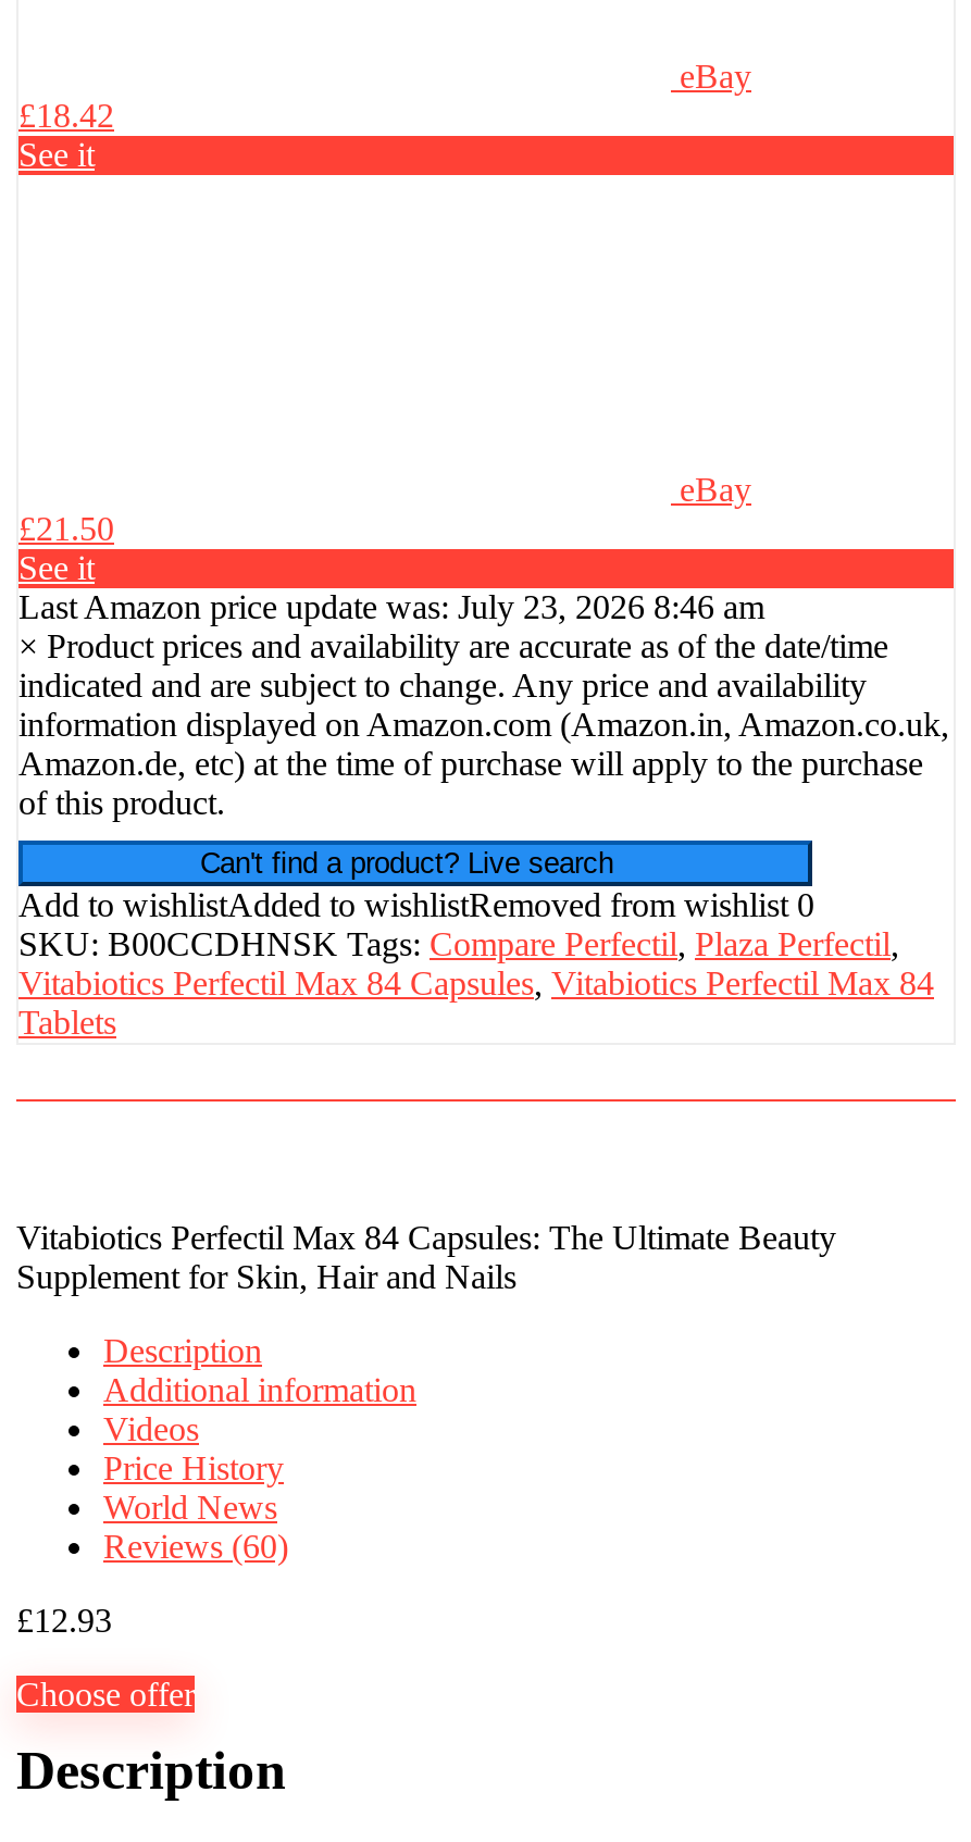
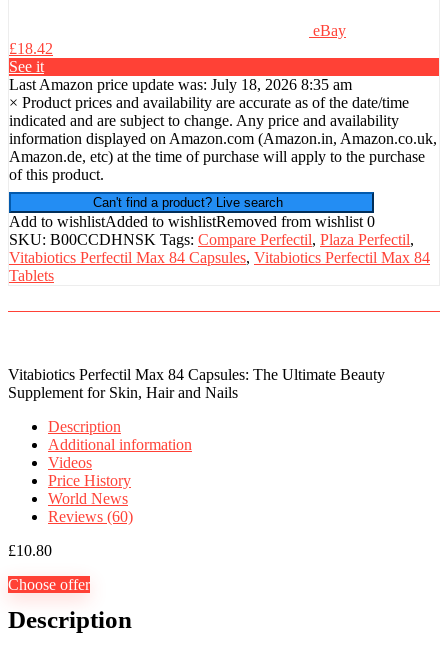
- eBay
- £21.50
- See it
- Last Amazon price update was: July 23, 2026 8:46 am
+ Last Amazon price update was: July 18, 2026 8:35 am

- £12.93
+ £10.80
